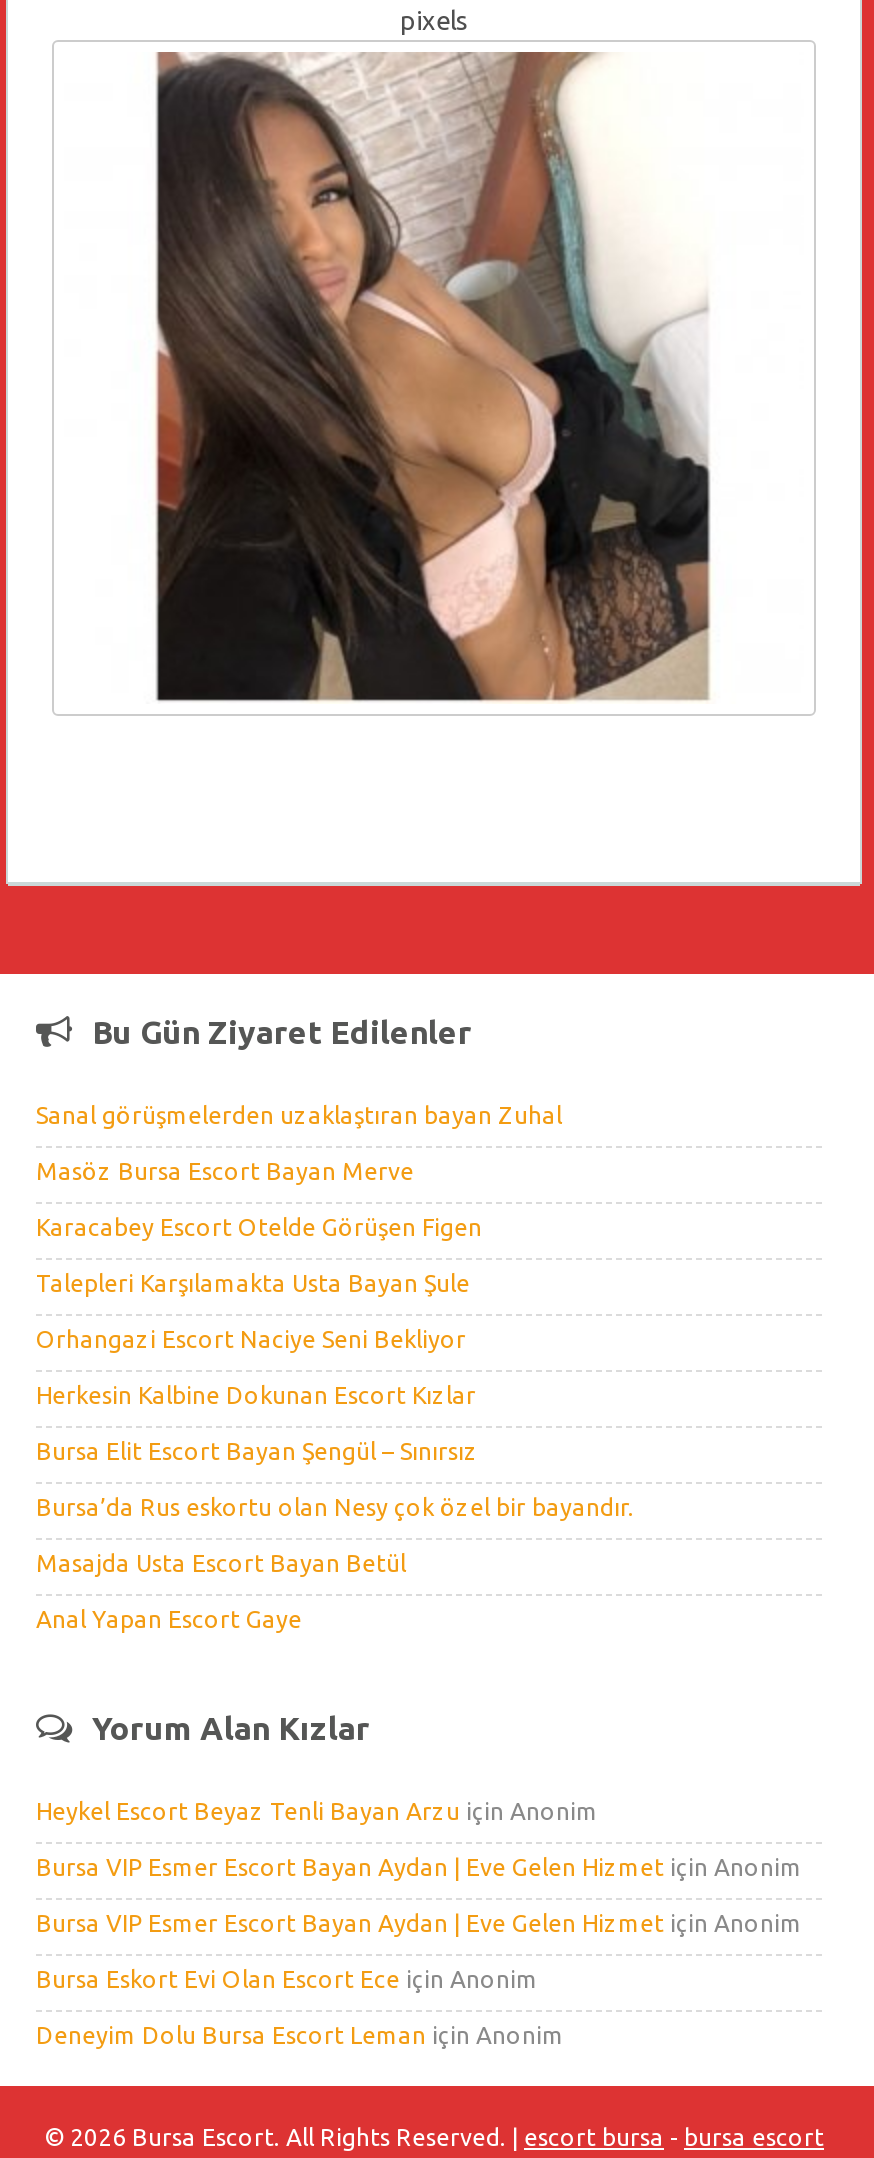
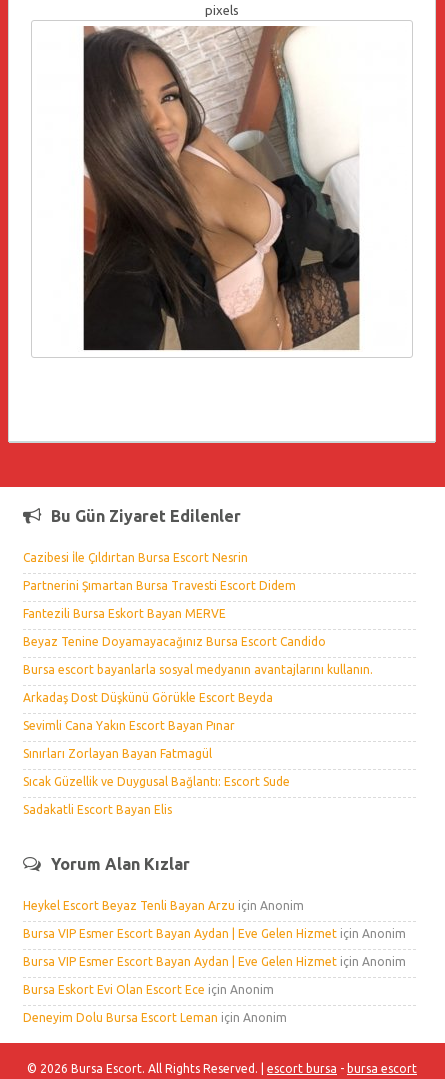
- Sanal görüşmelerden uzaklaştıran bayan Zuhal
+ Cazibesi İle Çıldırtan Bursa Escort Nesrin

- Masöz Bursa Escort Bayan Merve
+ Partnerini Şımartan Bursa Travesti Escort Didem

- Karacabey Escort Otelde Görüşen Figen
+ Fantezili Bursa Eskort Bayan MERVE

- Talepleri Karşılamakta Usta Bayan Şule
+ Beyaz Tenine Doyamayacağınız Bursa Escort Candido

- Orhangazi Escort Naciye Seni Bekliyor
+ Bursa escort bayanlarla sosyal medyanın avantajlarını kullanın.

- Herkesin Kalbine Dokunan Escort Kızlar
+ Arkadaş Dost Düşkünü Görükle Escort Beyda

- Bursa Elit Escort Bayan Şengül – Sınırsız
+ Sevimli Cana Yakın Escort Bayan Pınar

- Bursa’da Rus eskortu olan Nesy çok özel bir bayandır.
+ Sınırları Zorlayan Bayan Fatmagül

- Masajda Usta Escort Bayan Betül
+ Sıcak Güzellik ve Duygusal Bağlantı: Escort Sude

- Anal Yapan Escort Gaye
+ Sadakatli Escort Bayan Elis
